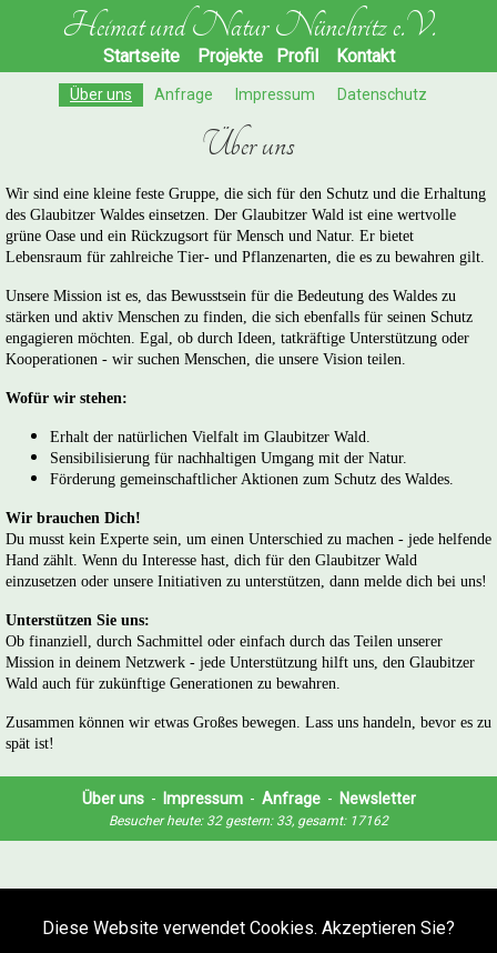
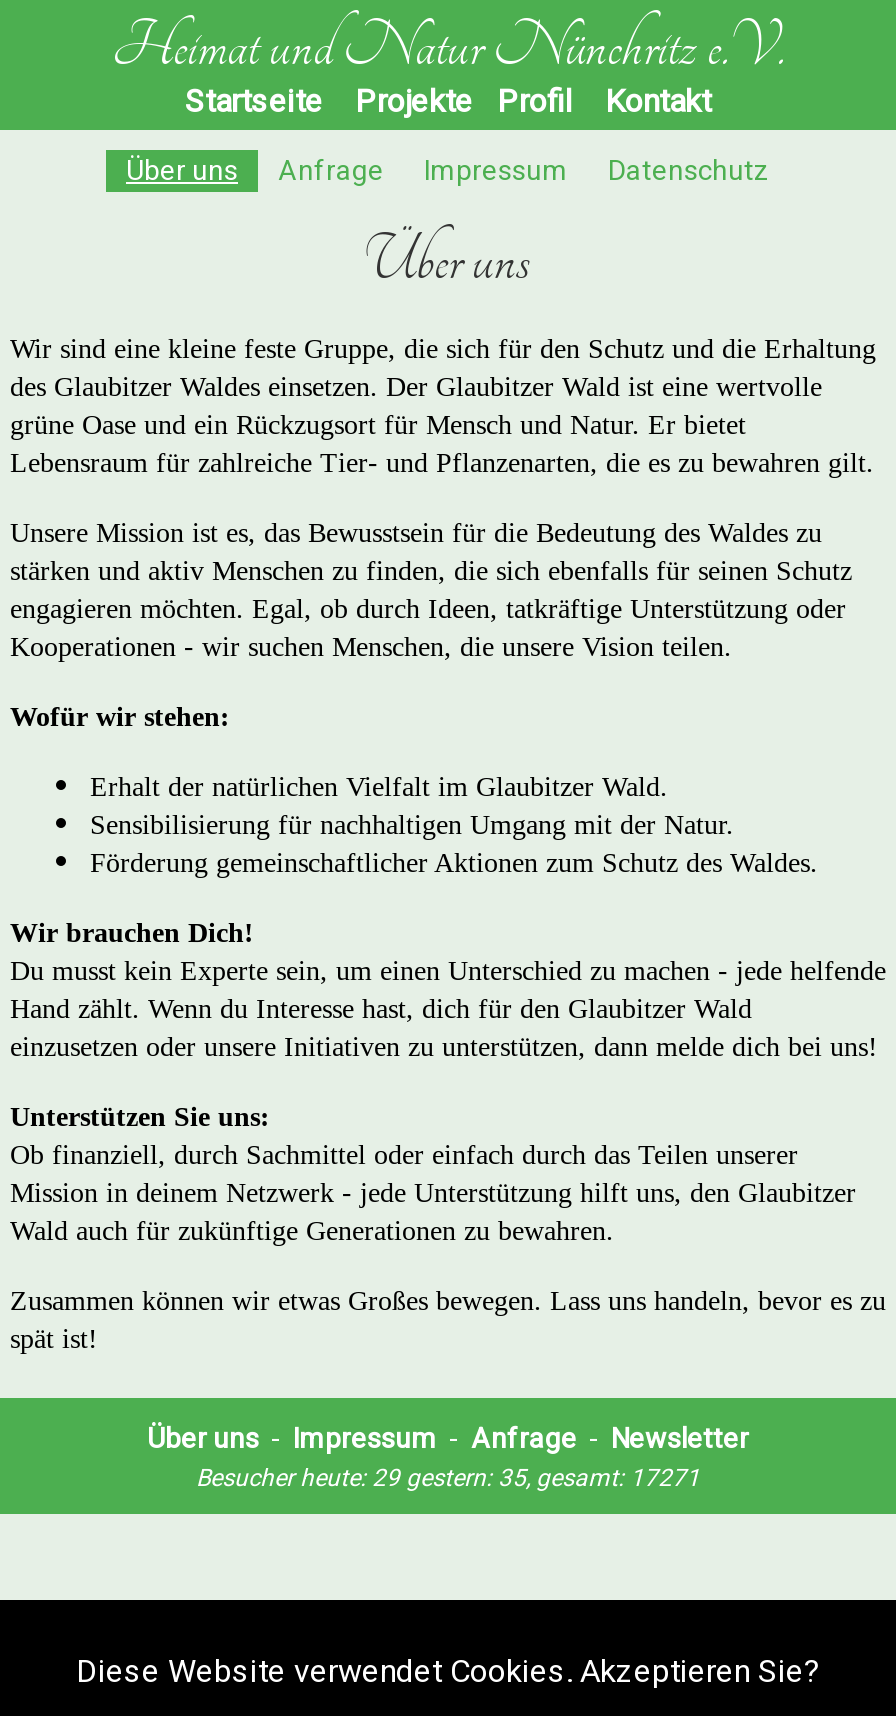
- Besucher heute: 32 gestern: 33, gesamt: 17162
+ Besucher heute: 29 gestern: 35, gesamt: 17271
